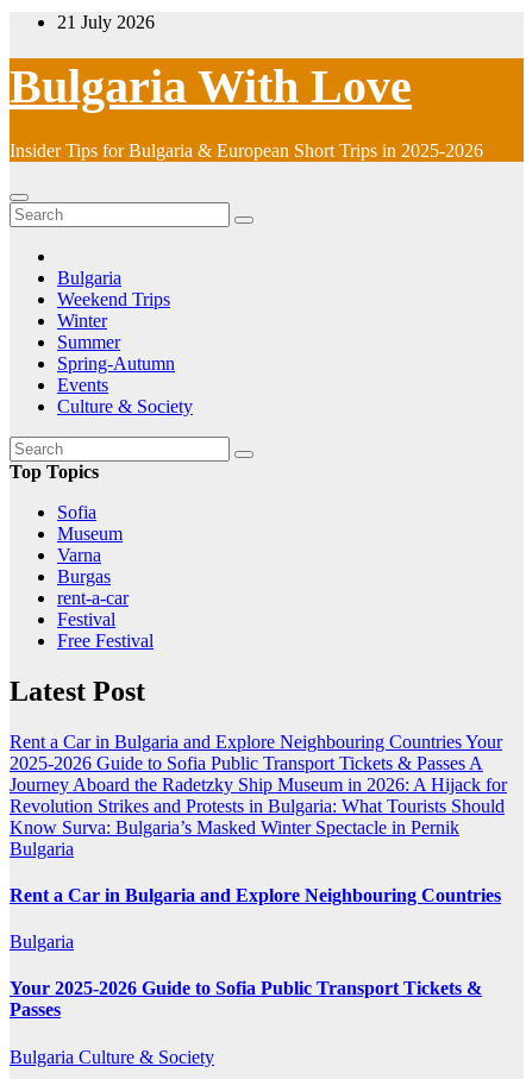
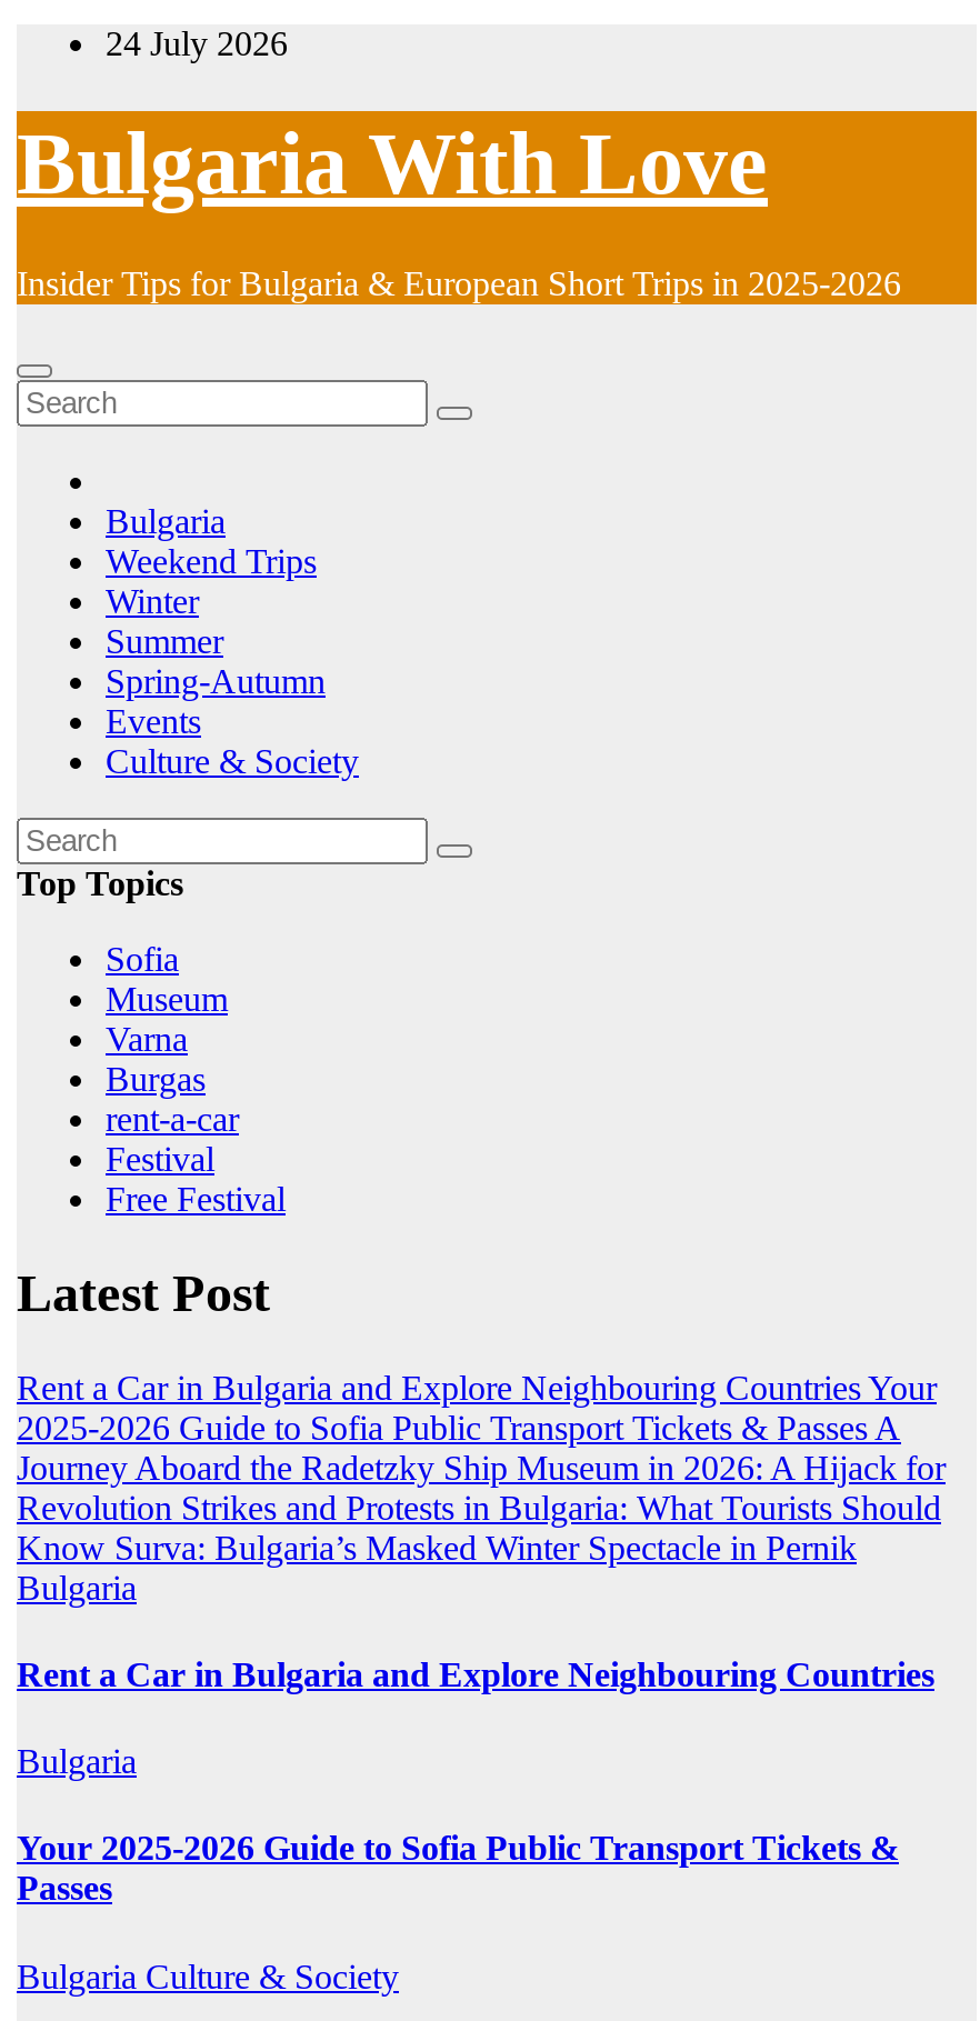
- 21 July 2026
+ 24 July 2026
